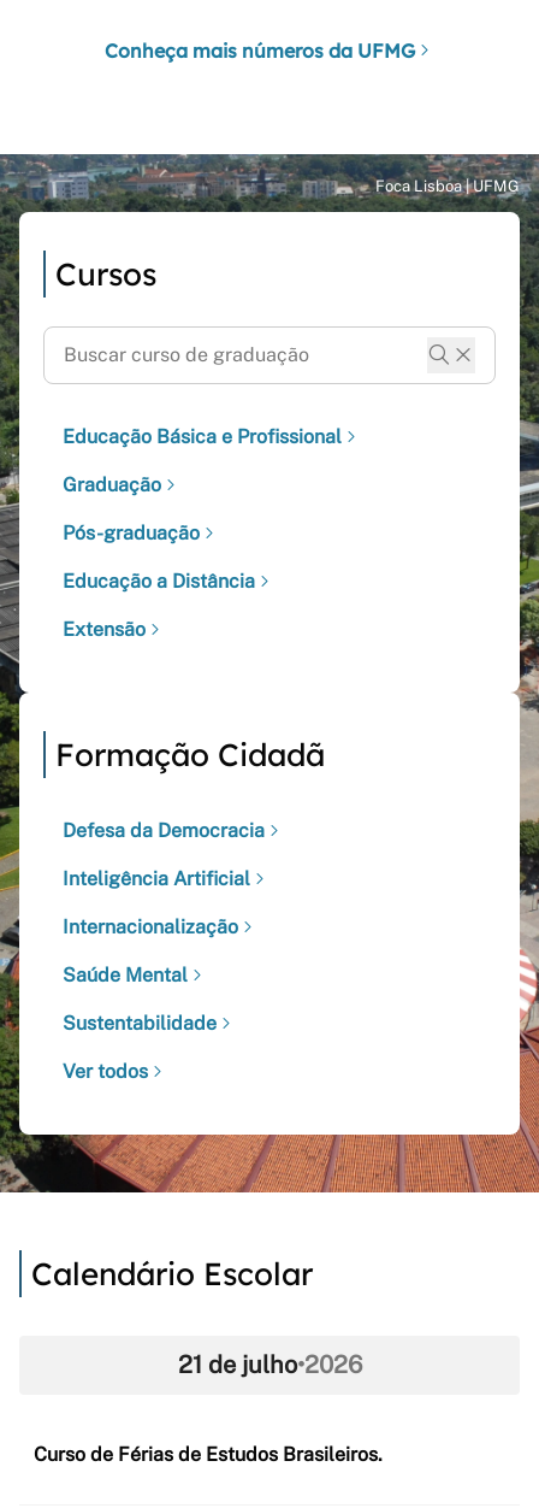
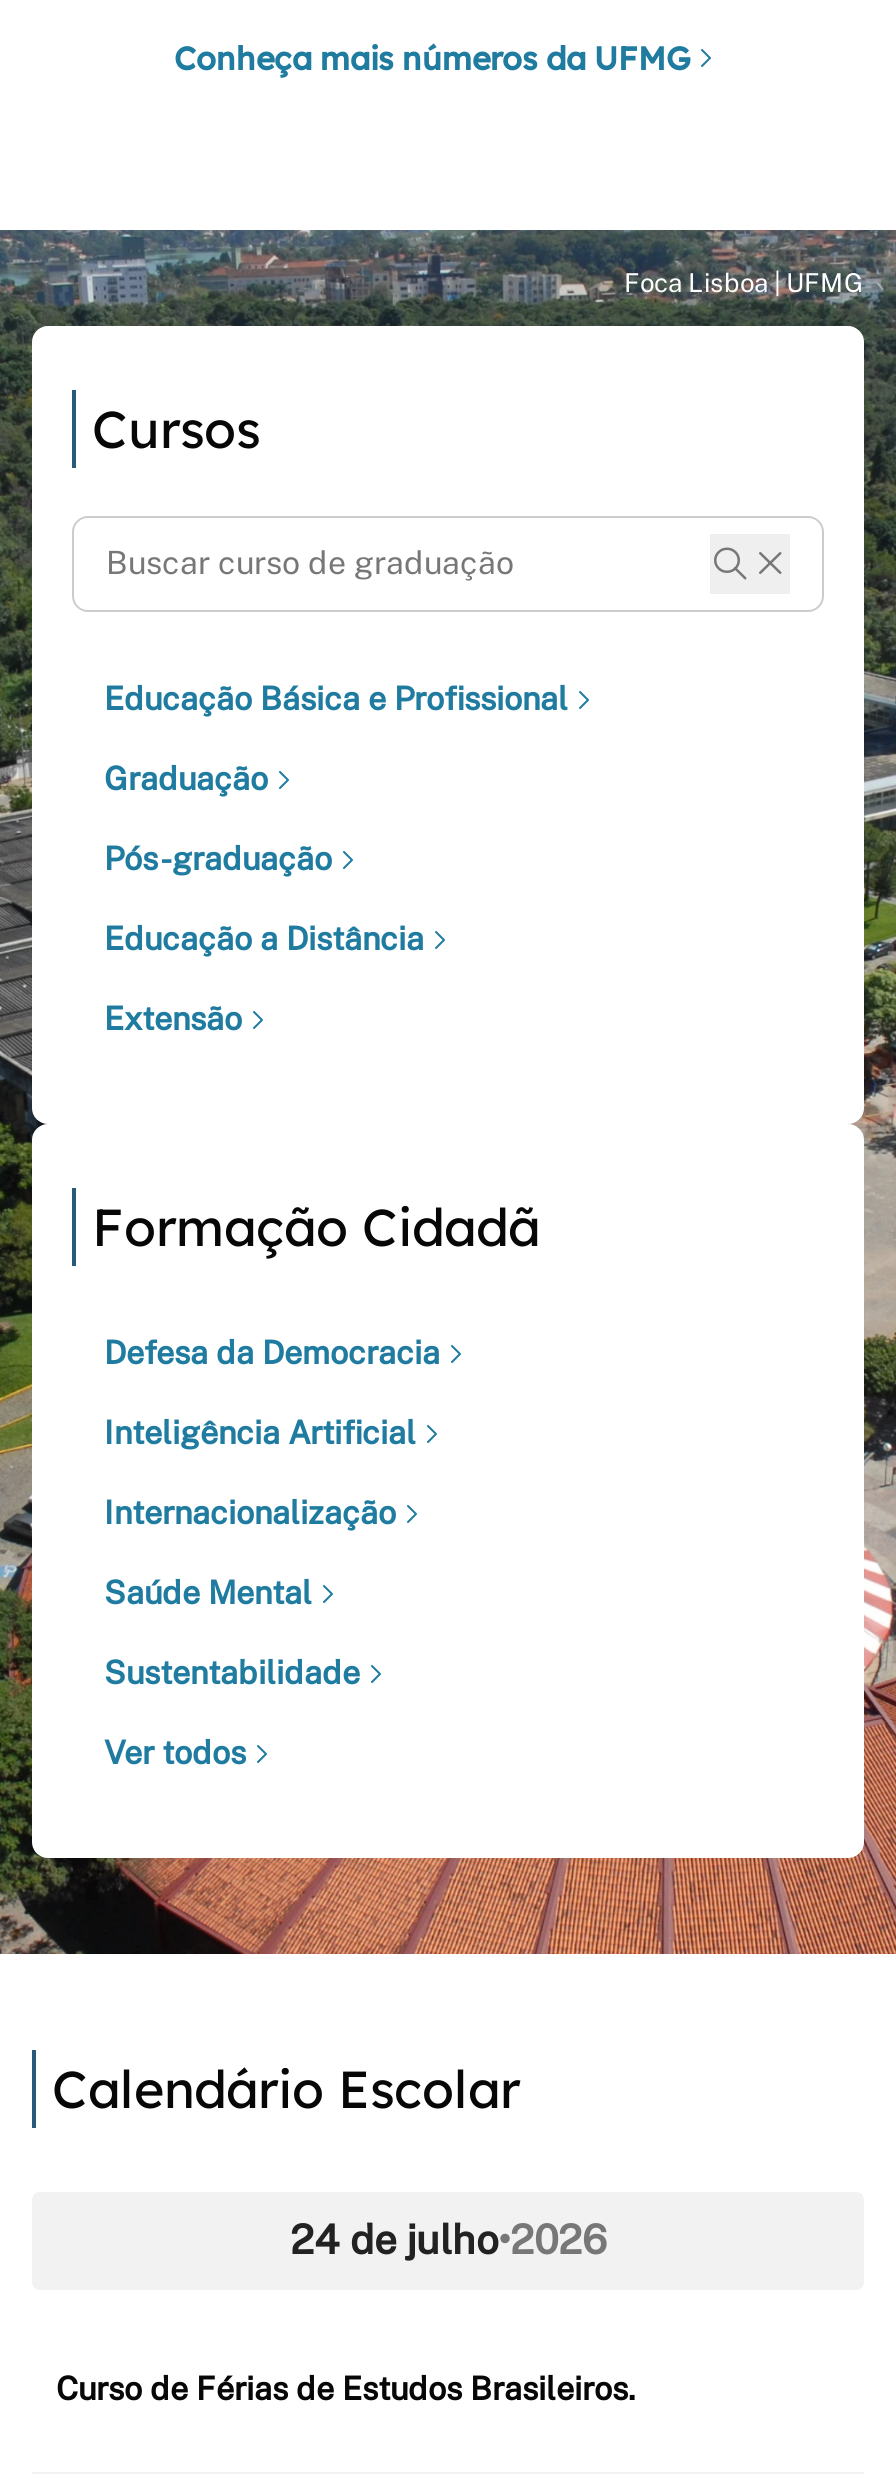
- 21 de julho•2026
+ 24 de julho•2026
